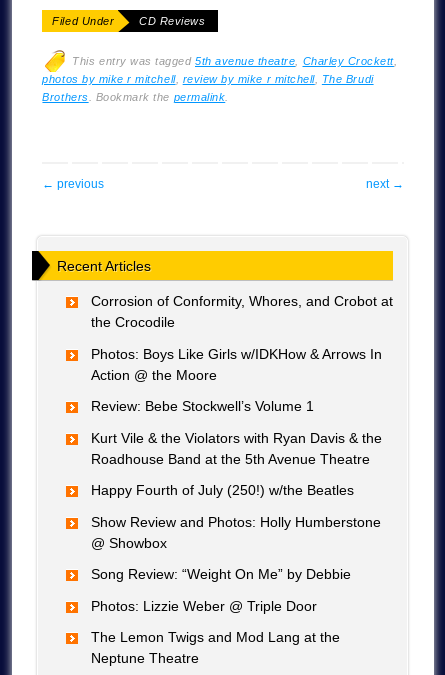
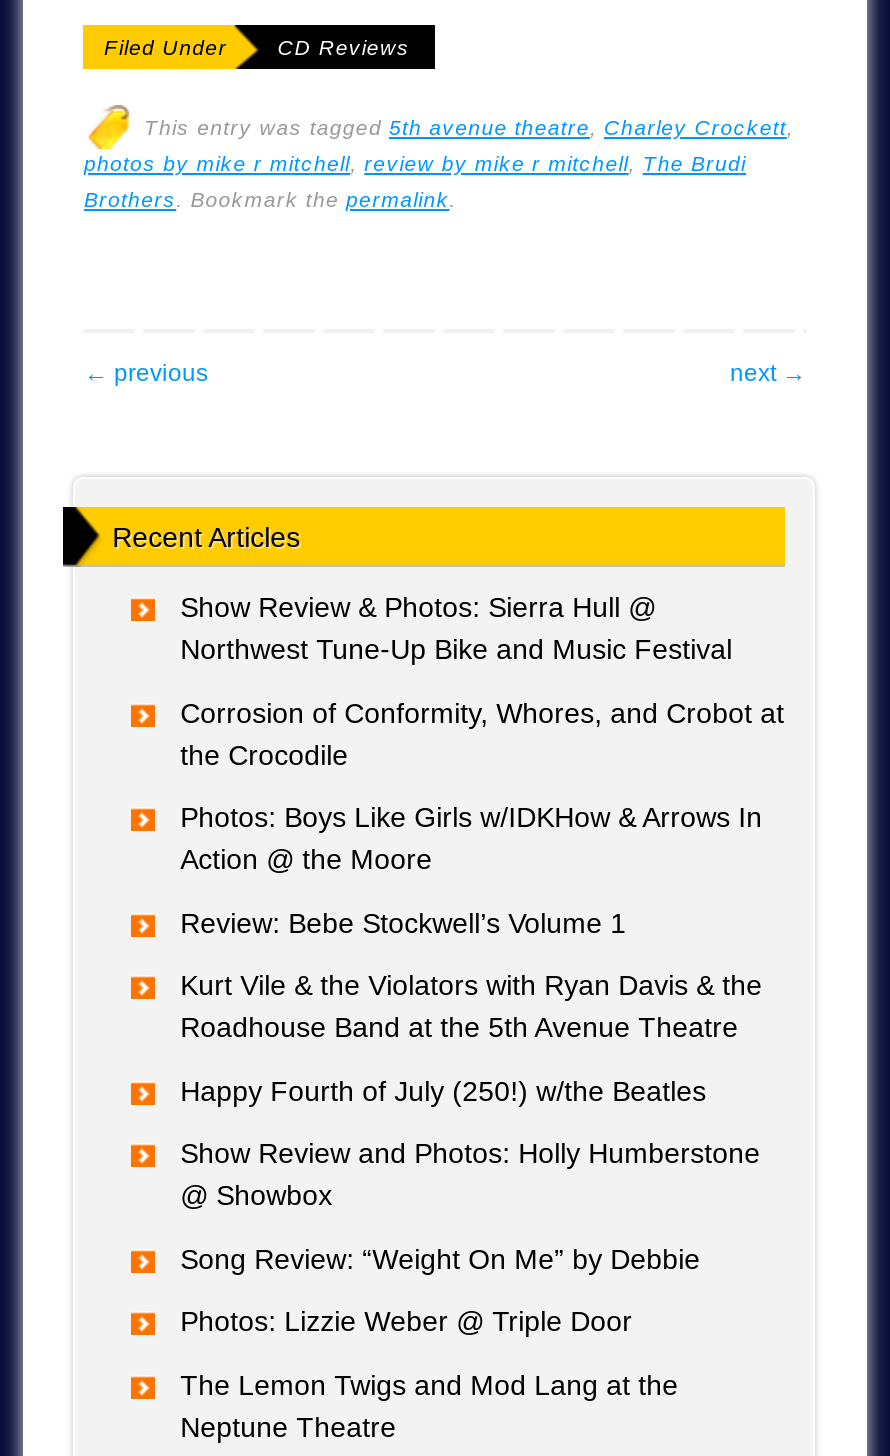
+ Show Review & Photos: Sierra Hull @
+ Northwest Tune-Up Bike and Music Festival
